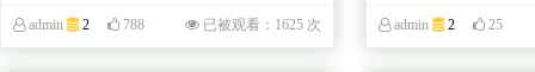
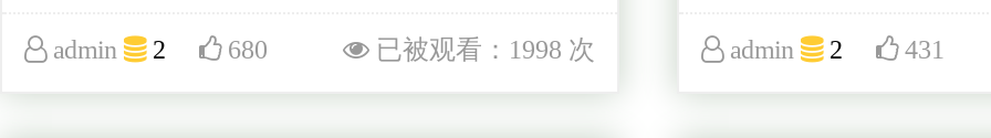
- 788
- 已被观看：1625 次
+ 680
+ 已被观看：1998 次

- 25
+ 431
